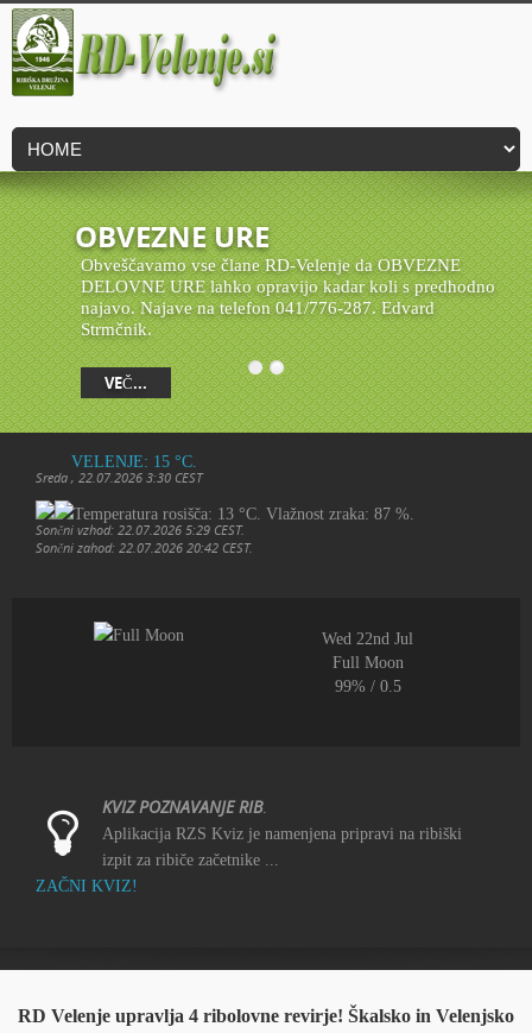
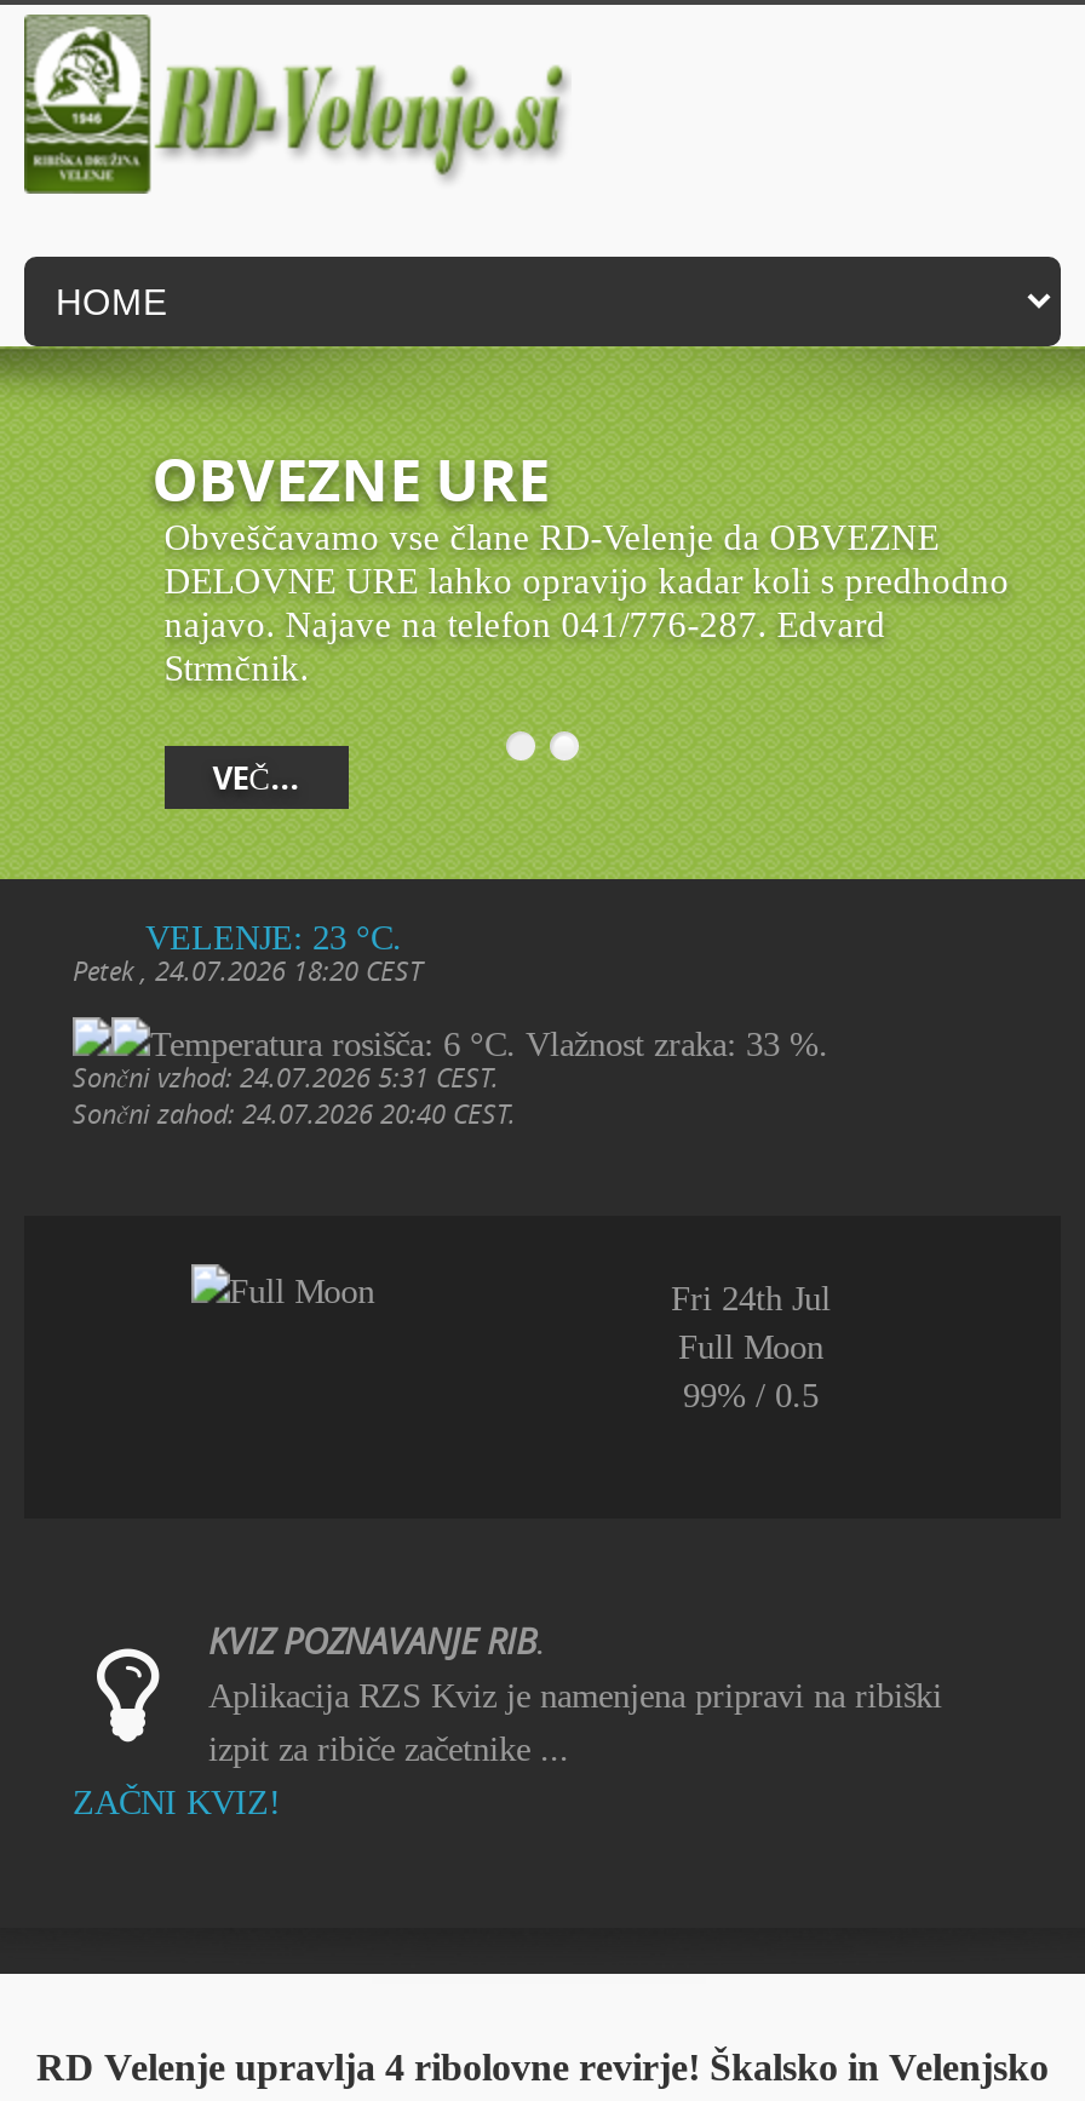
- VELENJE: 15 °C.
+ VELENJE: 23 °C.

- Sreda , 22.07.2026 3:30 CEST
+ Petek , 24.07.2026 18:20 CEST

- Temperatura rosišča: 13 °C. Vlažnost zraka: 87 %.
+ Temperatura rosišča: 6 °C. Vlažnost zraka: 33 %.

- Sončni vzhod: 22.07.2026 5:29 CEST.
+ Sončni vzhod: 24.07.2026 5:31 CEST.

- Sončni zahod: 22.07.2026 20:42 CEST.
+ Sončni zahod: 24.07.2026 20:40 CEST.

- Wed 22nd Jul
+ Fri 24th Jul
